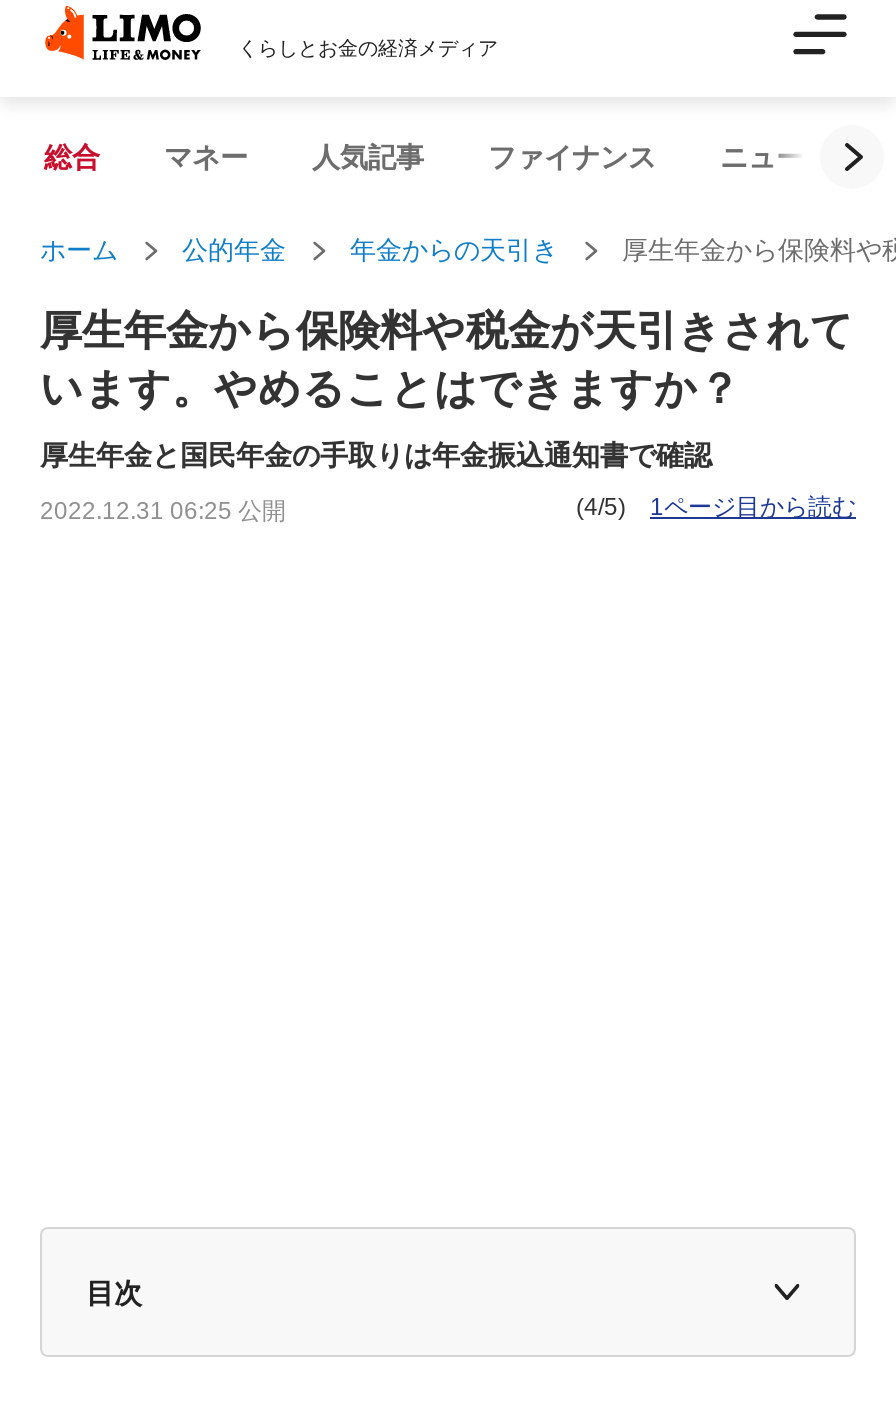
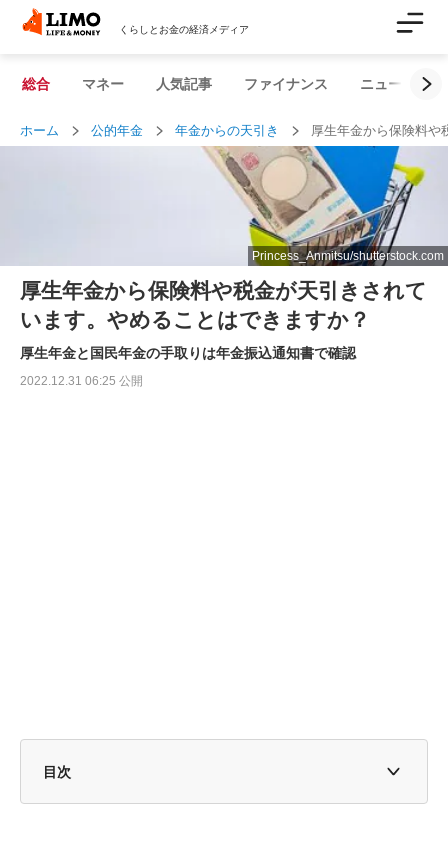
+ [image]
+ Princess_Anmitsu/shutterstock.com

- (4/5)
- 1ページ目から読む
